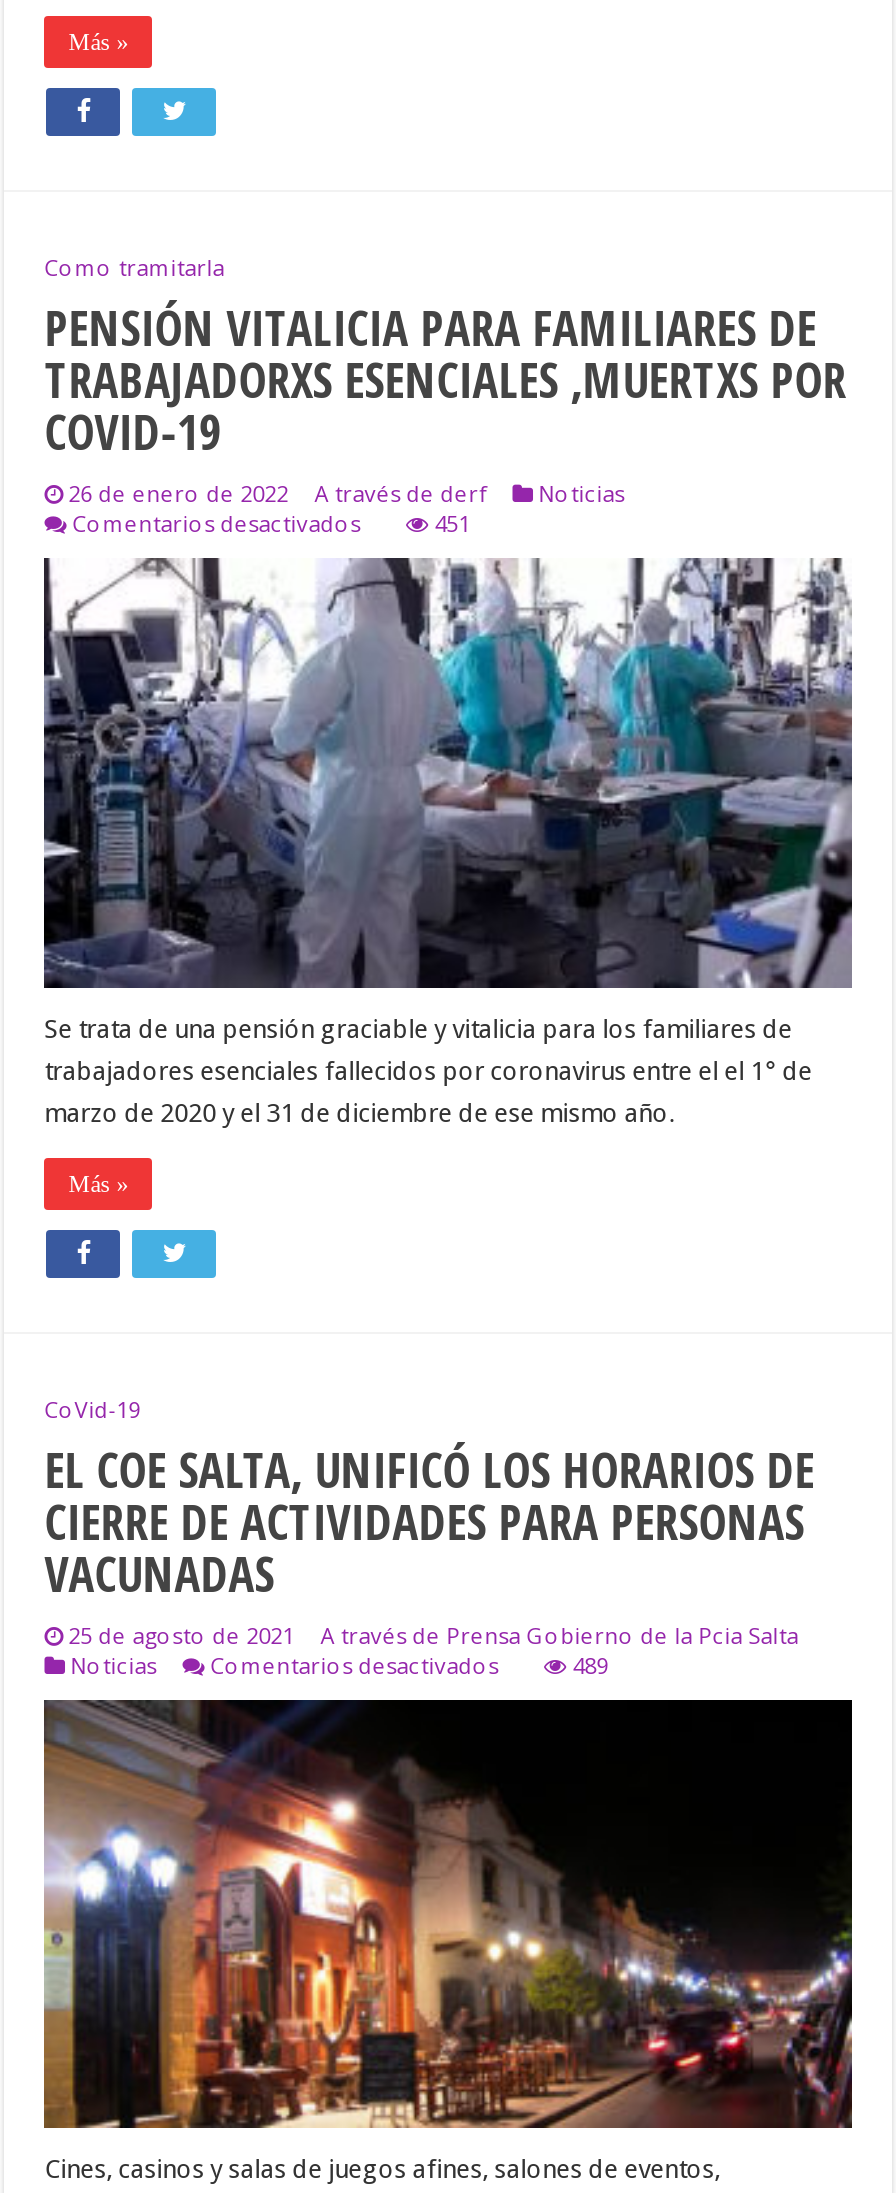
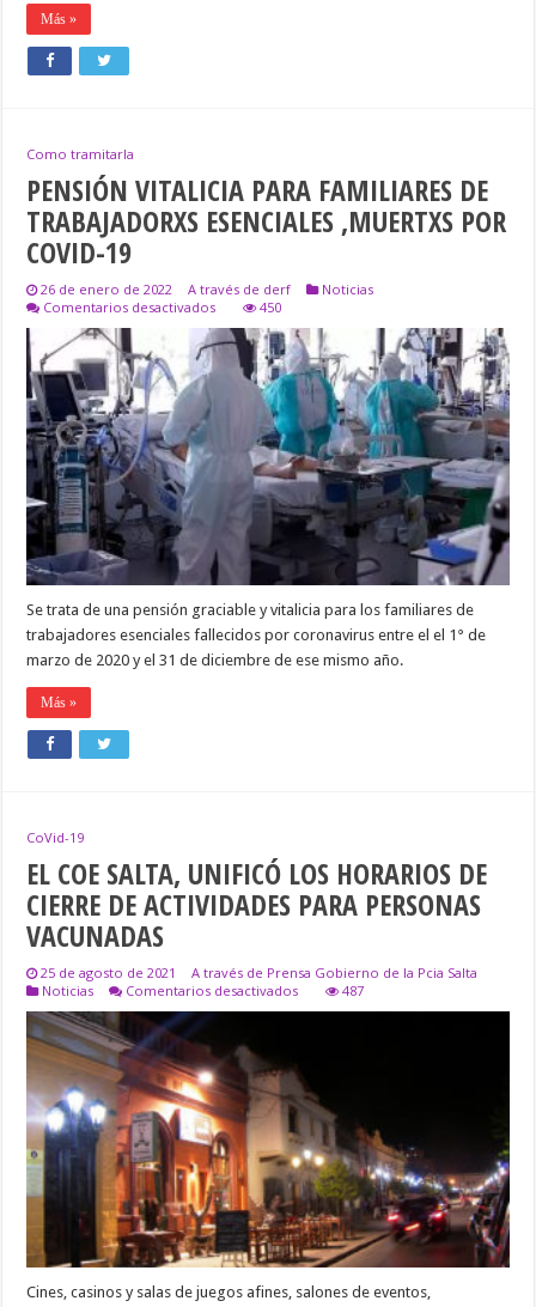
- 451
+ 450

- 489
+ 487
